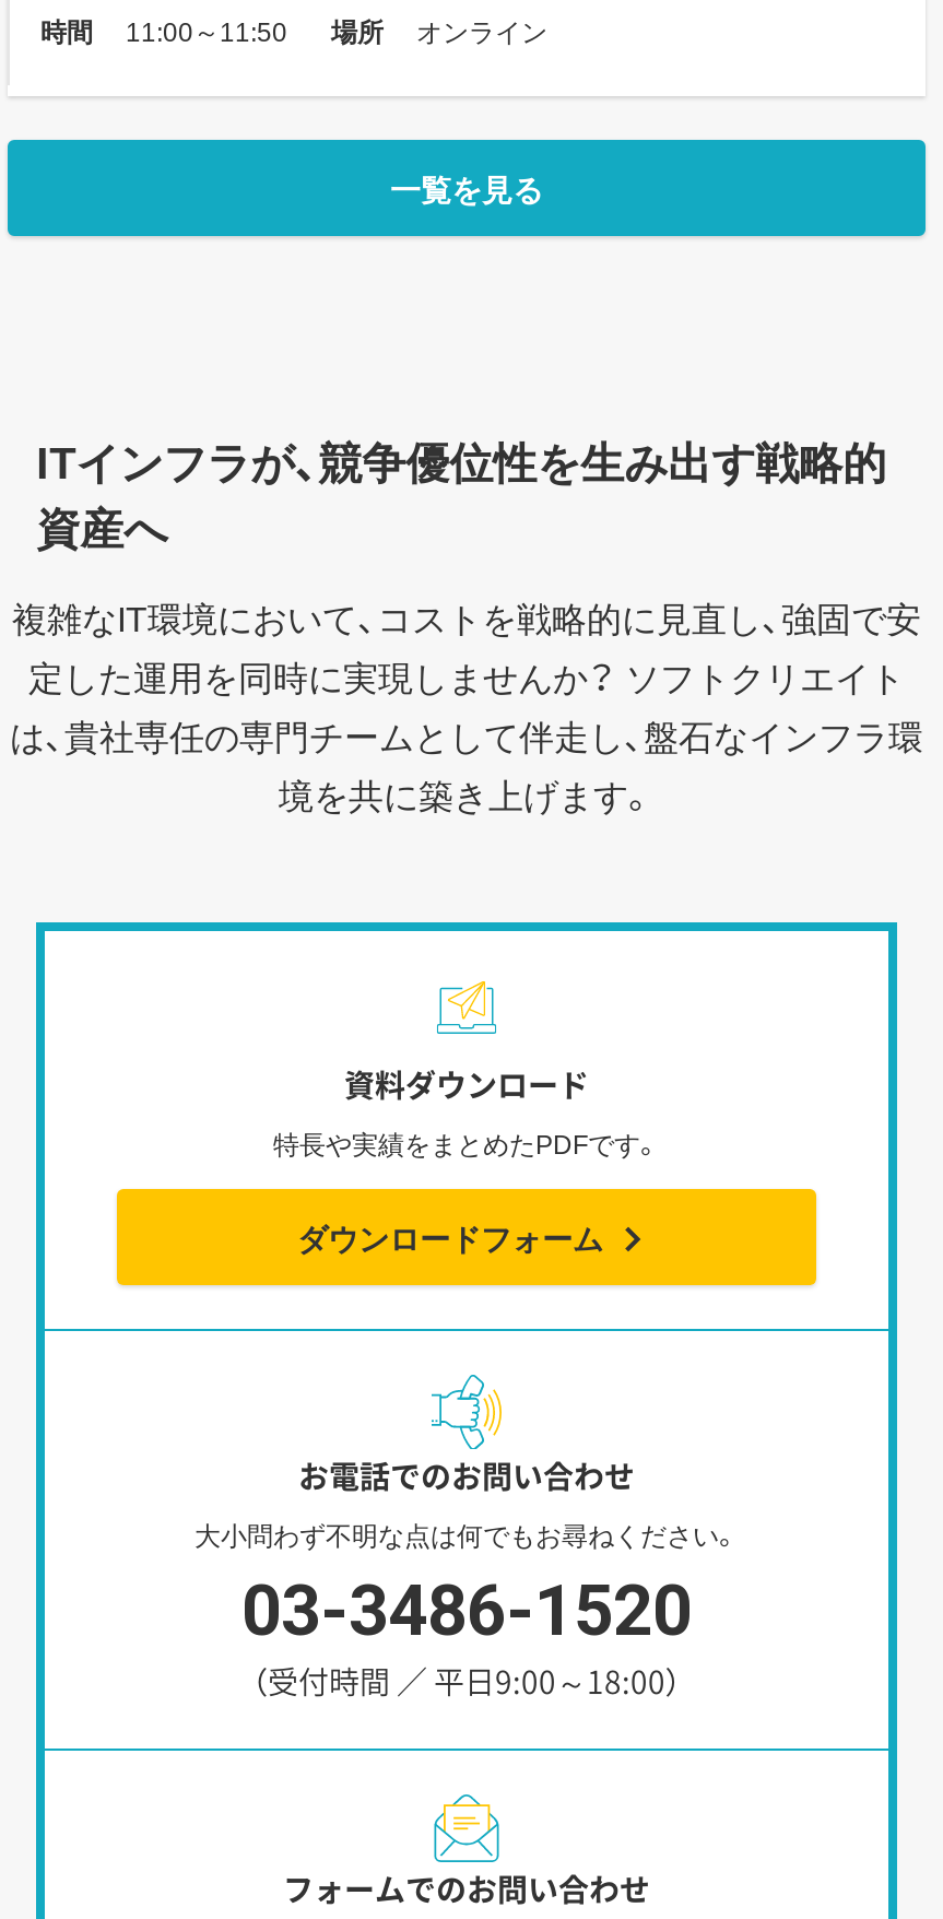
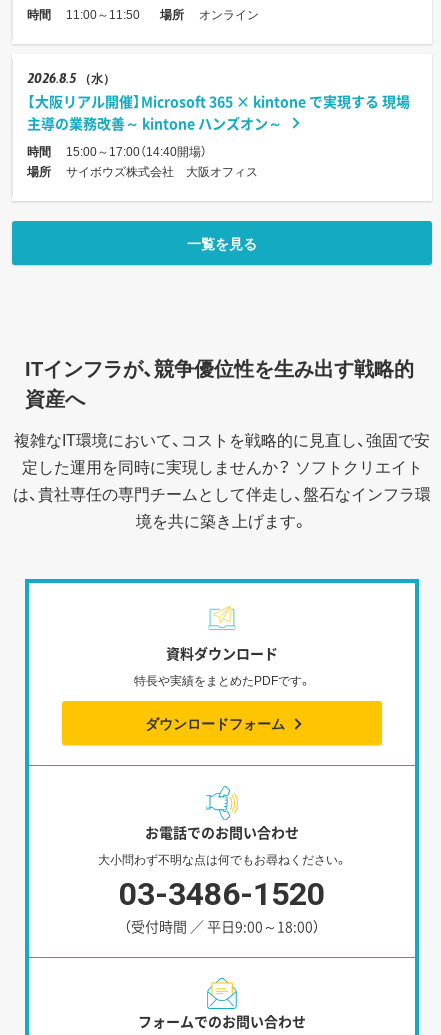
+ 2026 8.5 （水）
+ 【大阪リアル開催】Microsoft 365 × kintone で実現する 現場
+ 主導の業務改善～ kintone ハンズオン～
+ 時間
+ 15:00～17:00（14:40開場）
+ 場所
+ サイボウズ株式会社 大阪オフィス
